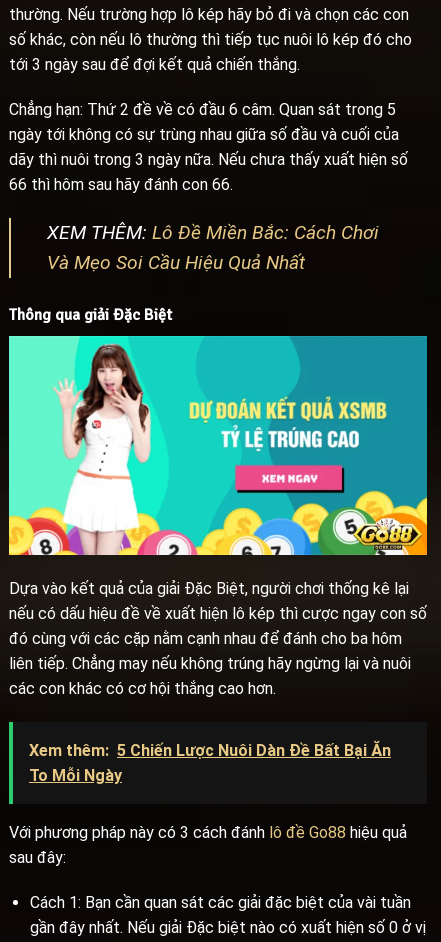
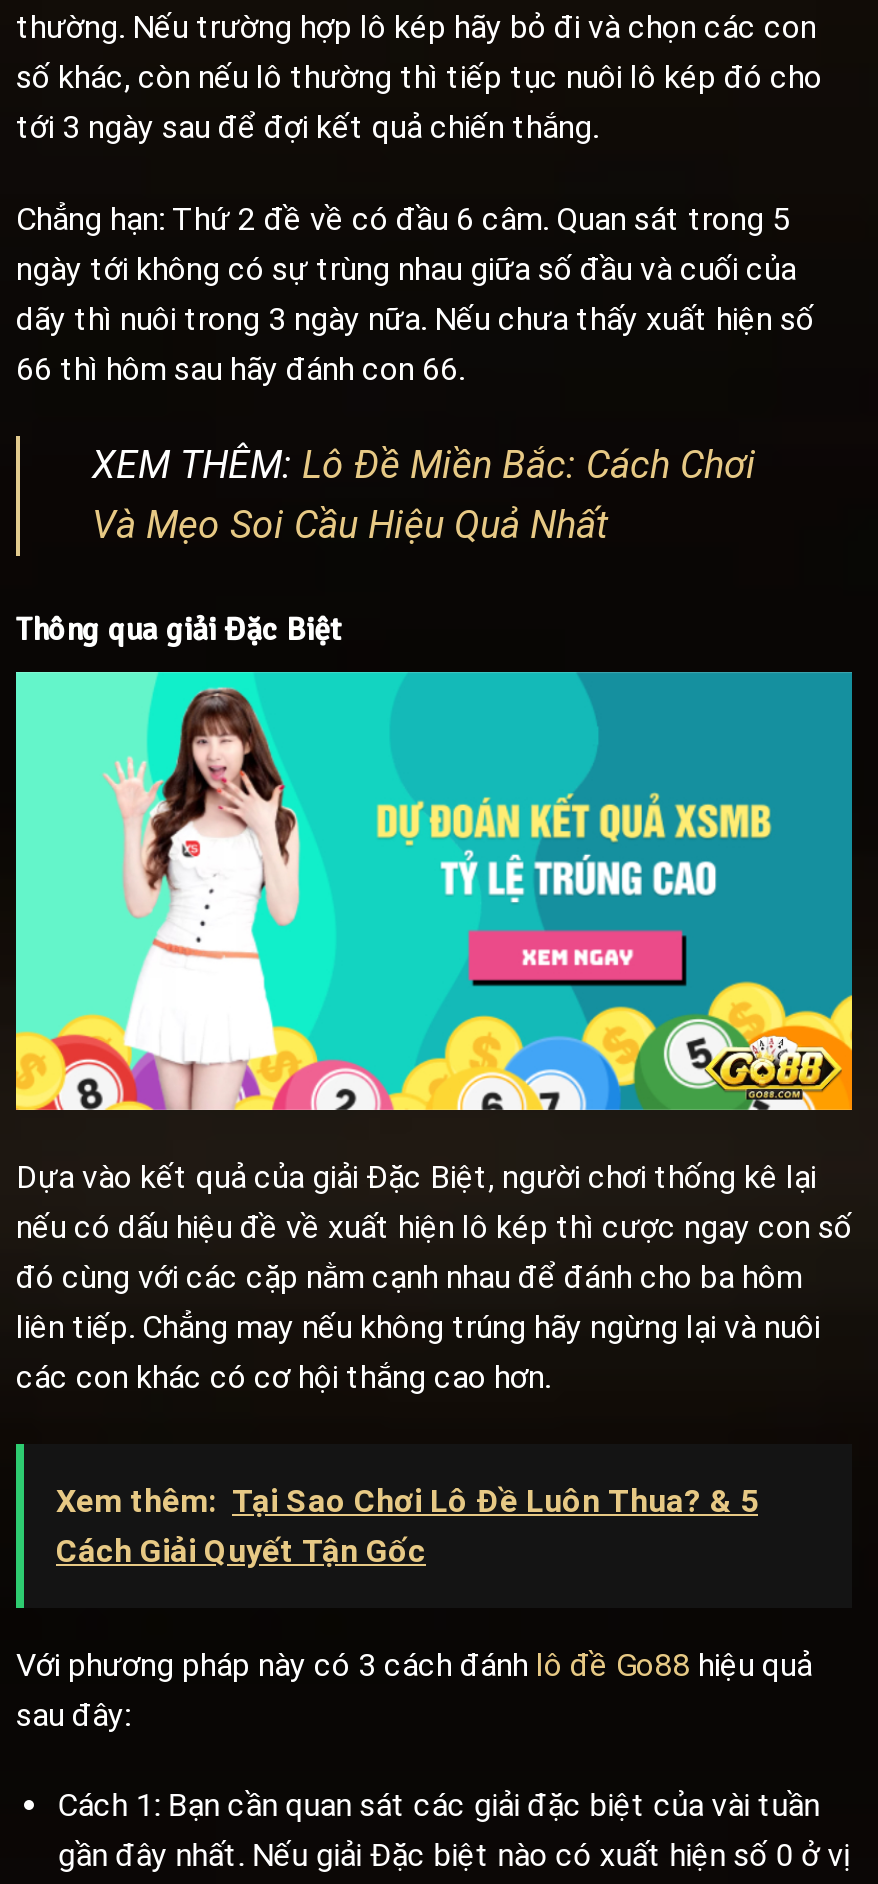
- Xem thêm: 5 Chiến Lược Nuôi Dàn Đề Bất Bại Ăn
- To Mỗi Ngày
+ Xem thêm: Tại Sao Chơi Lô Đề Luôn Thua? & 5
+ Cách Giải Quyết Tận Gốc
